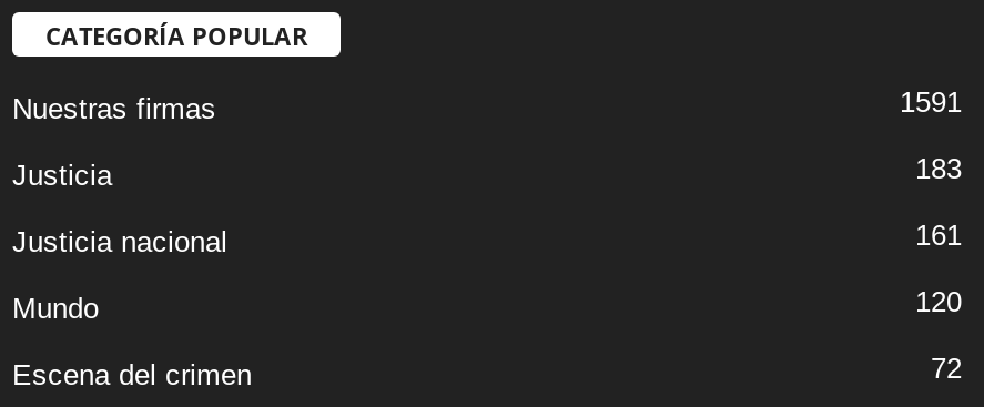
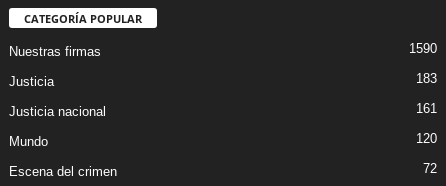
- 1591
+ 1590
